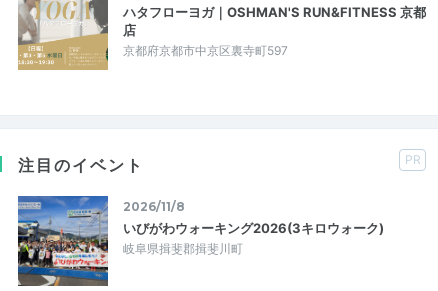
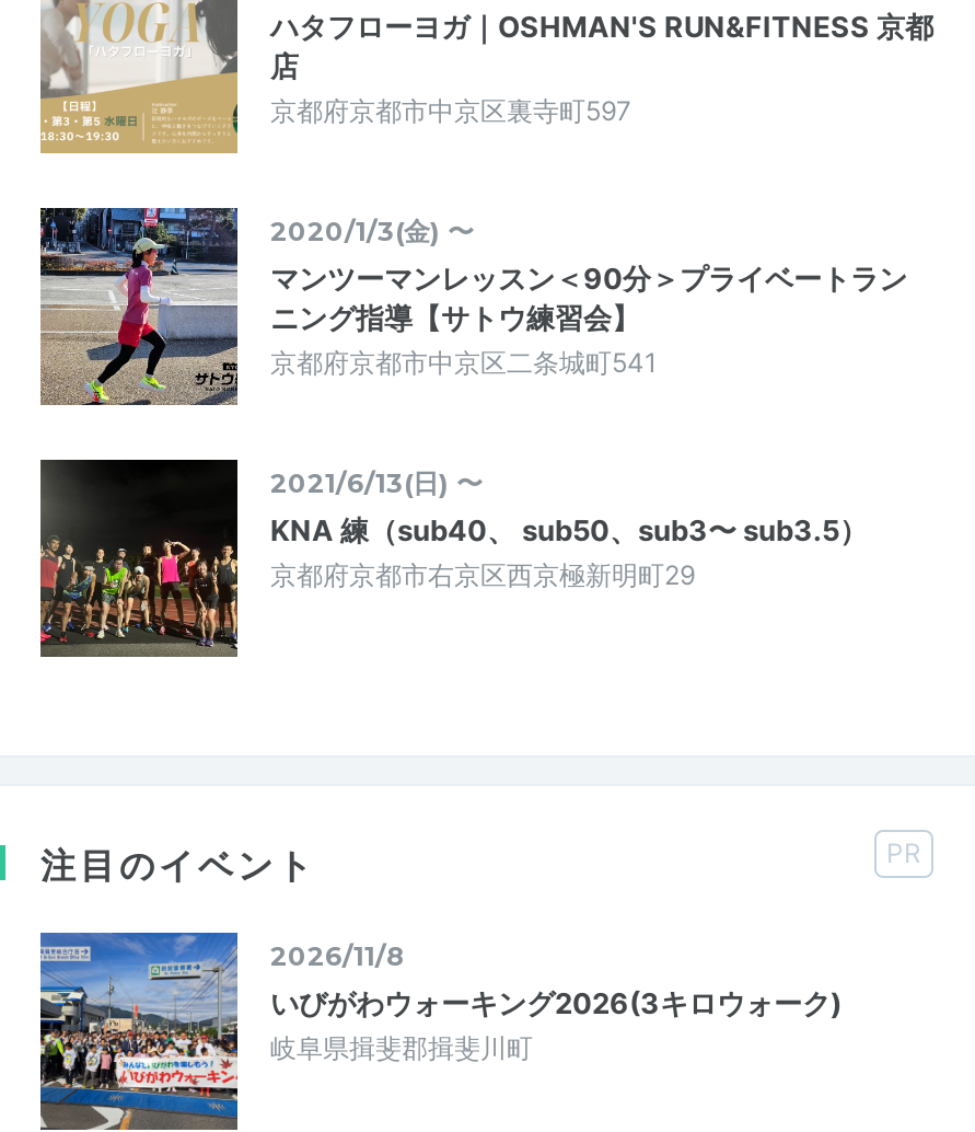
+ [image]
+ 2020/1/3(金) 〜
+ マンツーマンレッスン＜90分＞プライベートラン
+ ニング指導【サトウ練習会】
+ 京都府京都市中京区二条城町541

+ [image]
+ 2021/6/13(日) 〜
+ KNA 練（sub40、 sub50、sub3〜 sub3.5）
+ 京都府京都市右京区西京極新明町29
